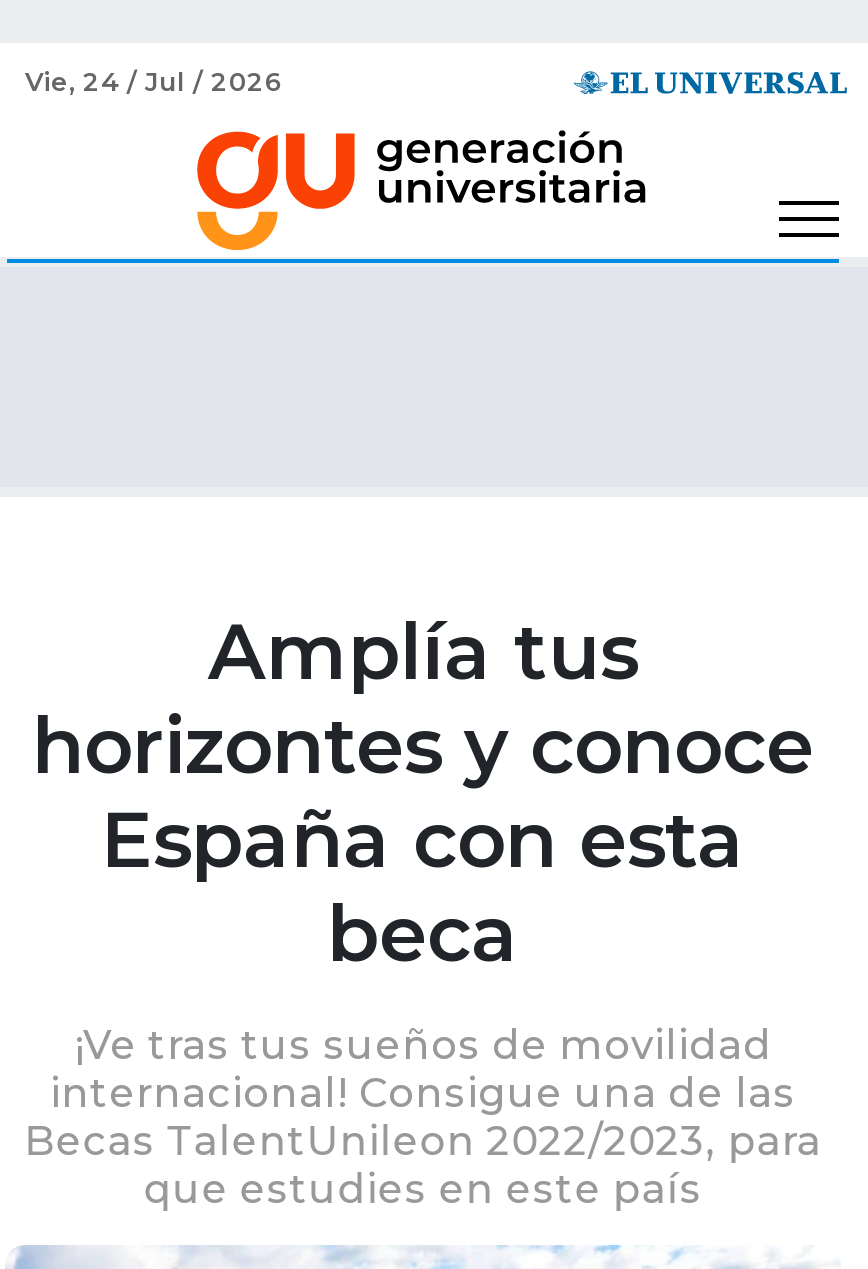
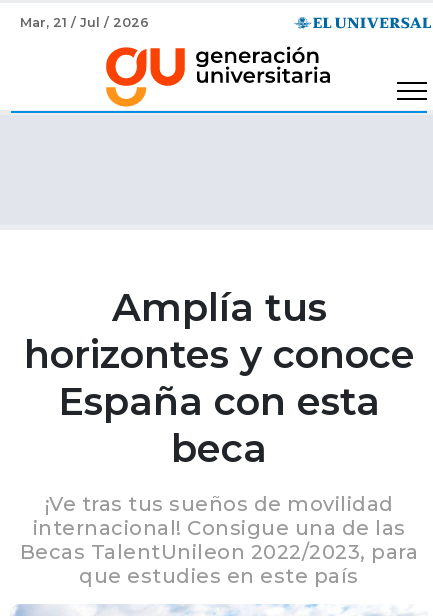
- Vie, 24 / Jul / 2026
+ Mar, 21 / Jul / 2026
